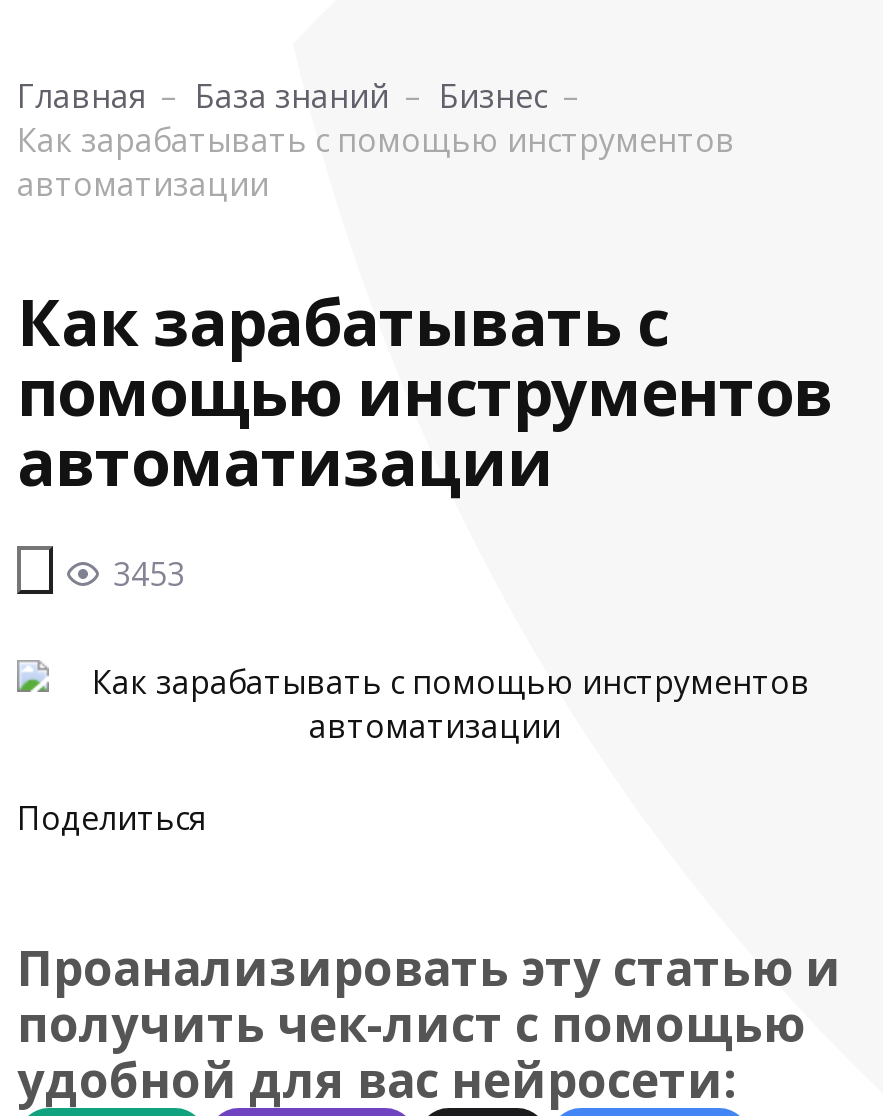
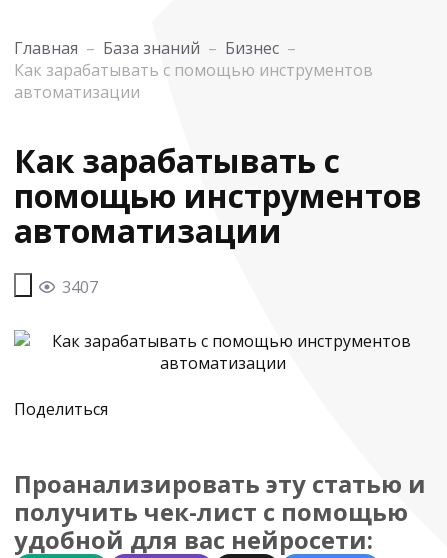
- 3453
+ 3407
